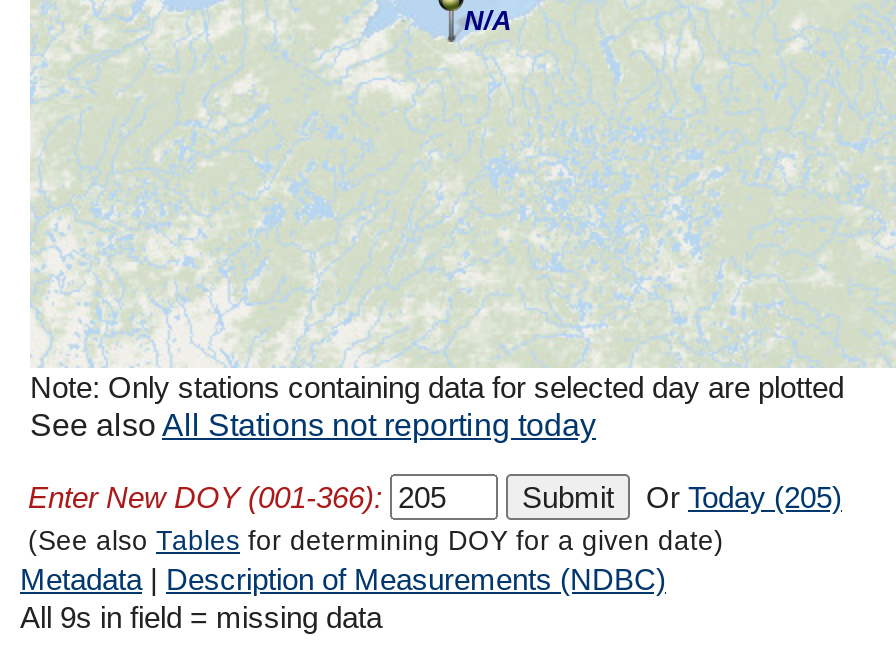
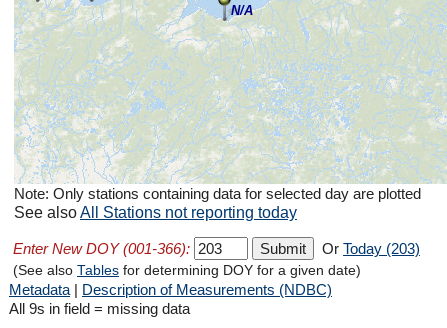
- Or Today (205)
+ Or Today (203)
